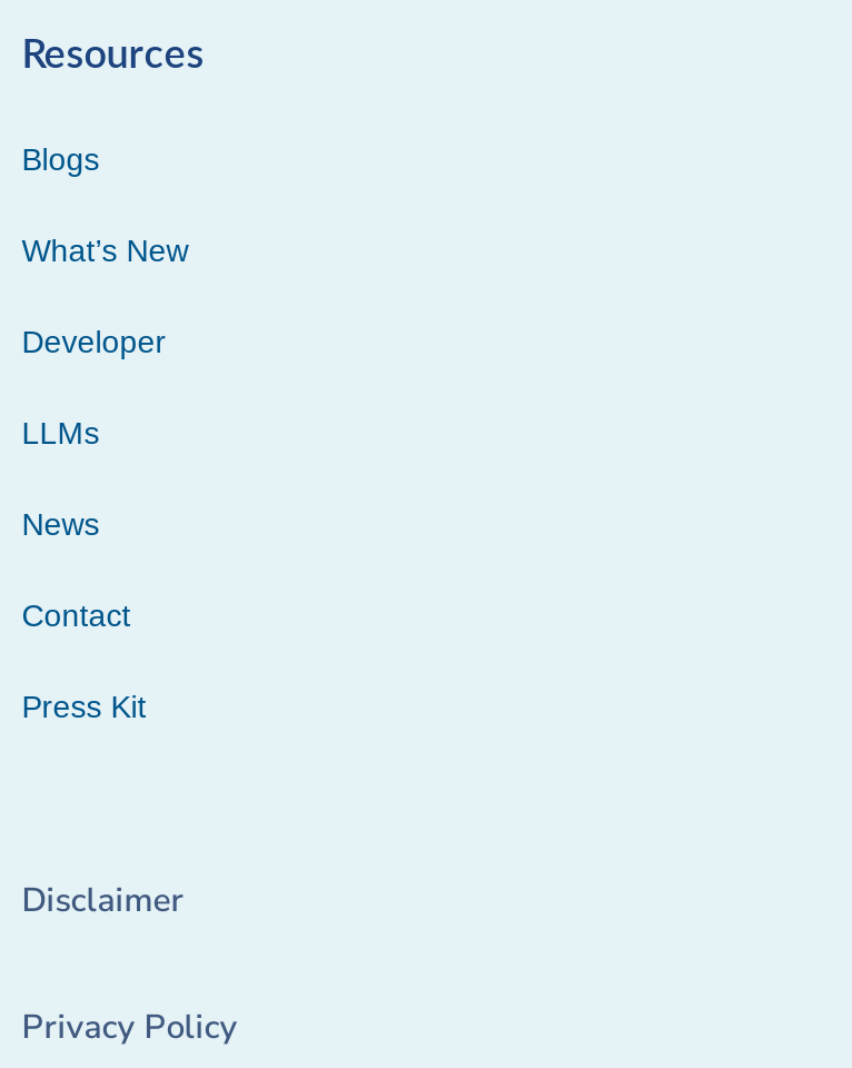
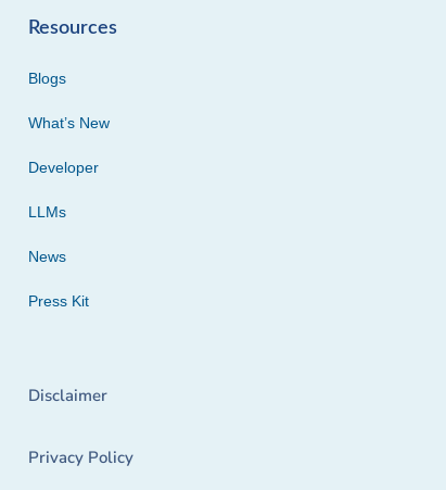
- Contact
